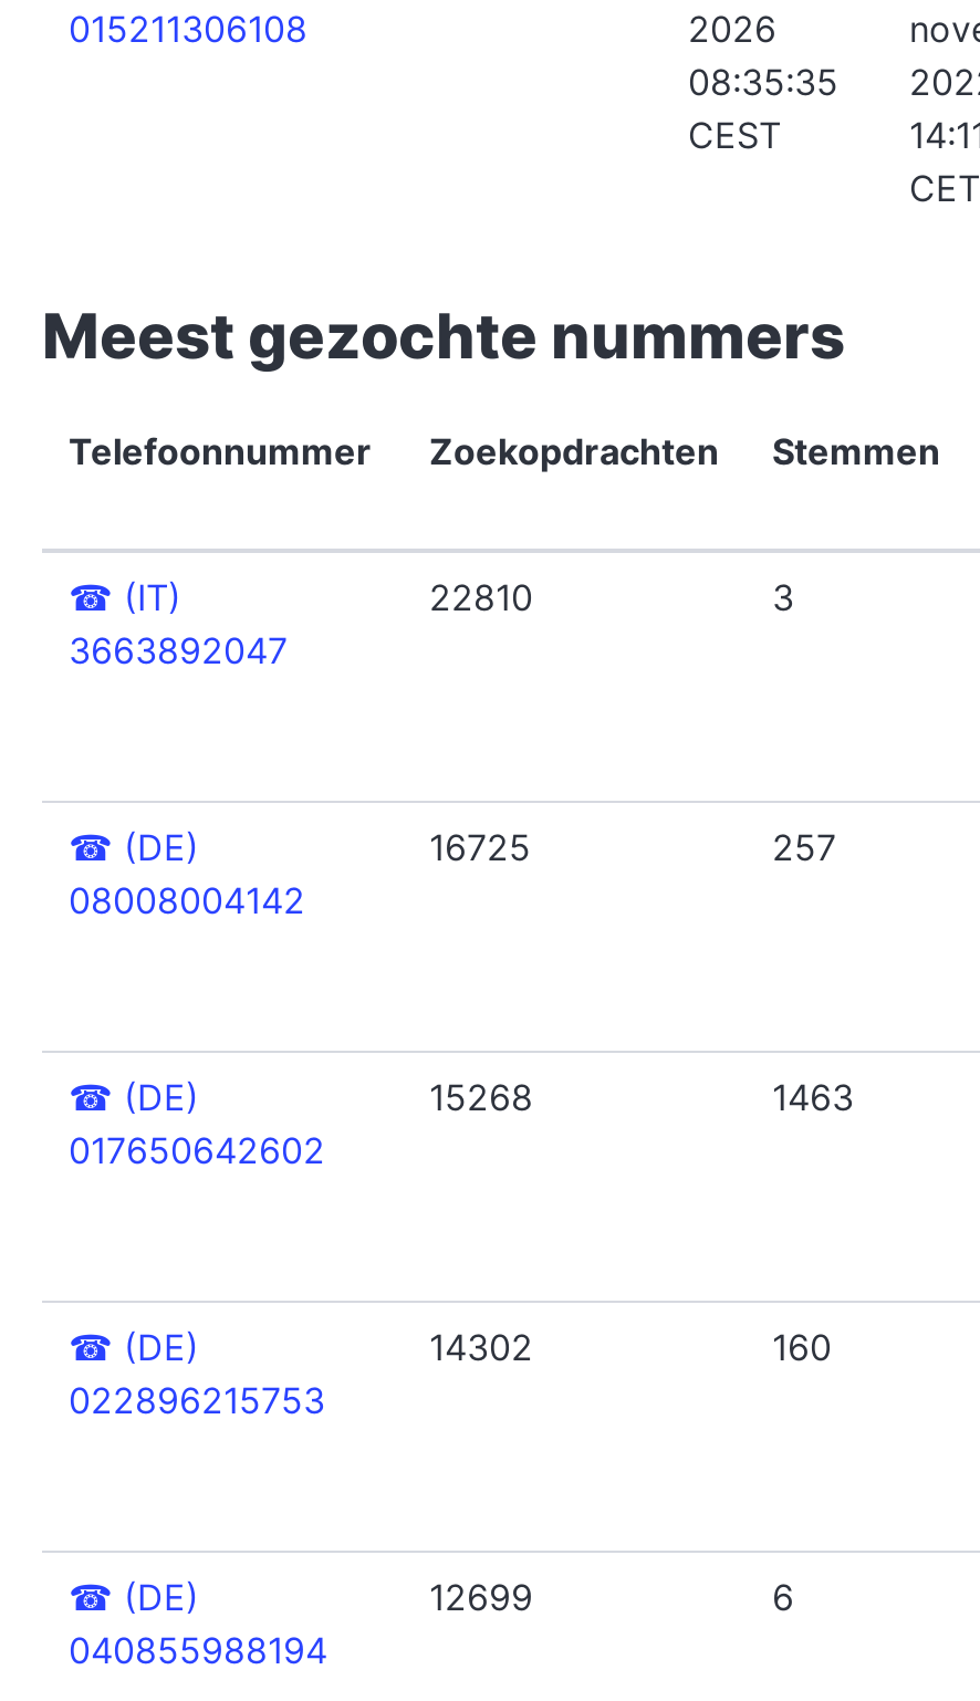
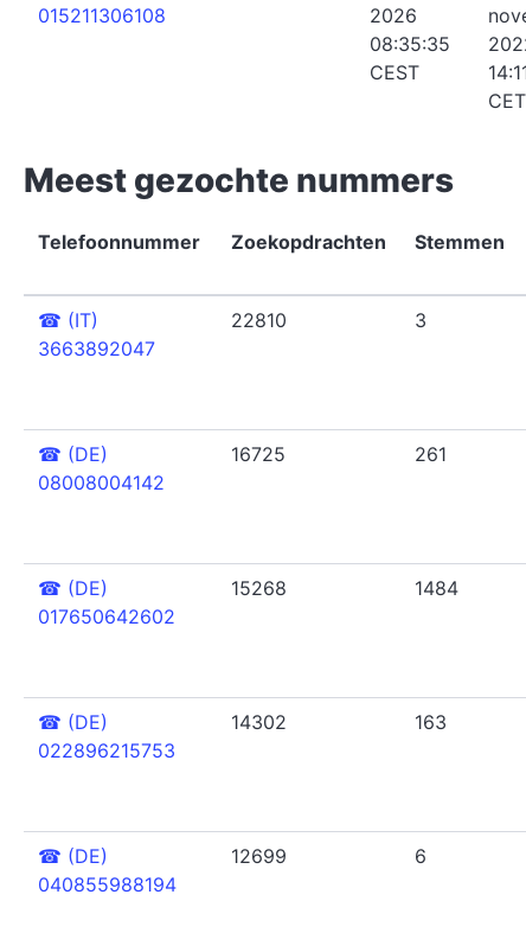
- 257
+ 261

- 1463
+ 1484

- 160
+ 163
